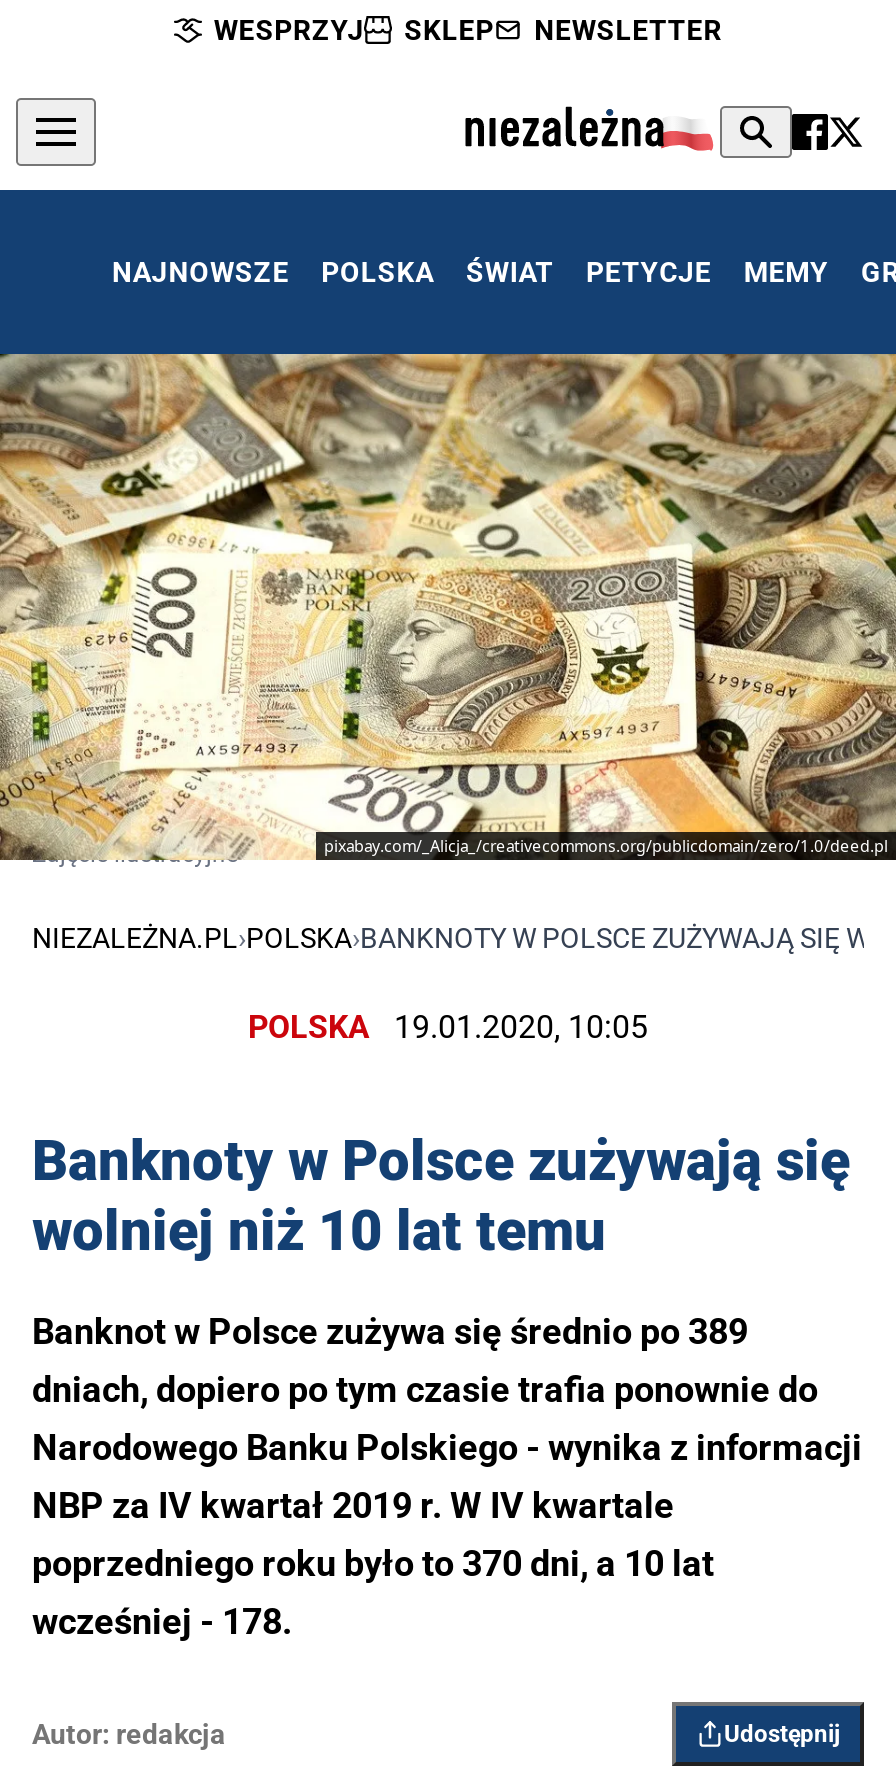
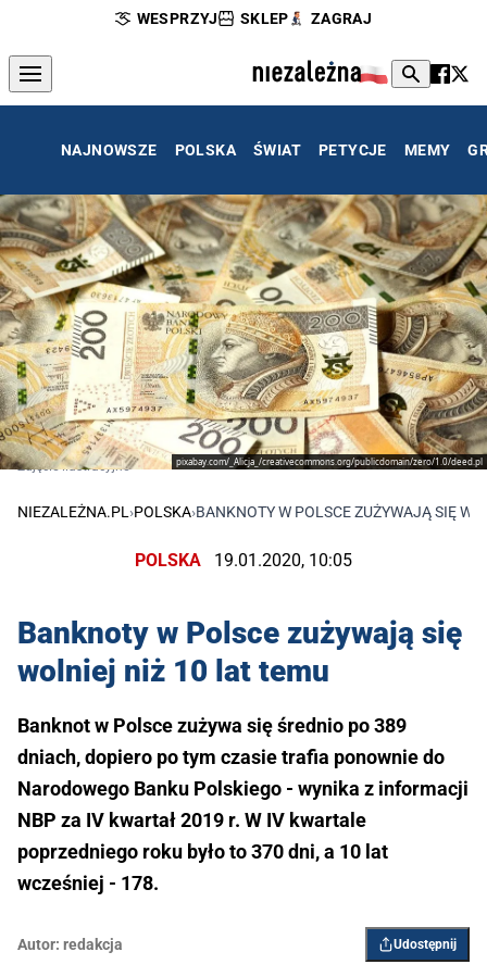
- NEWSLETTER
+ ZAGRAJ
